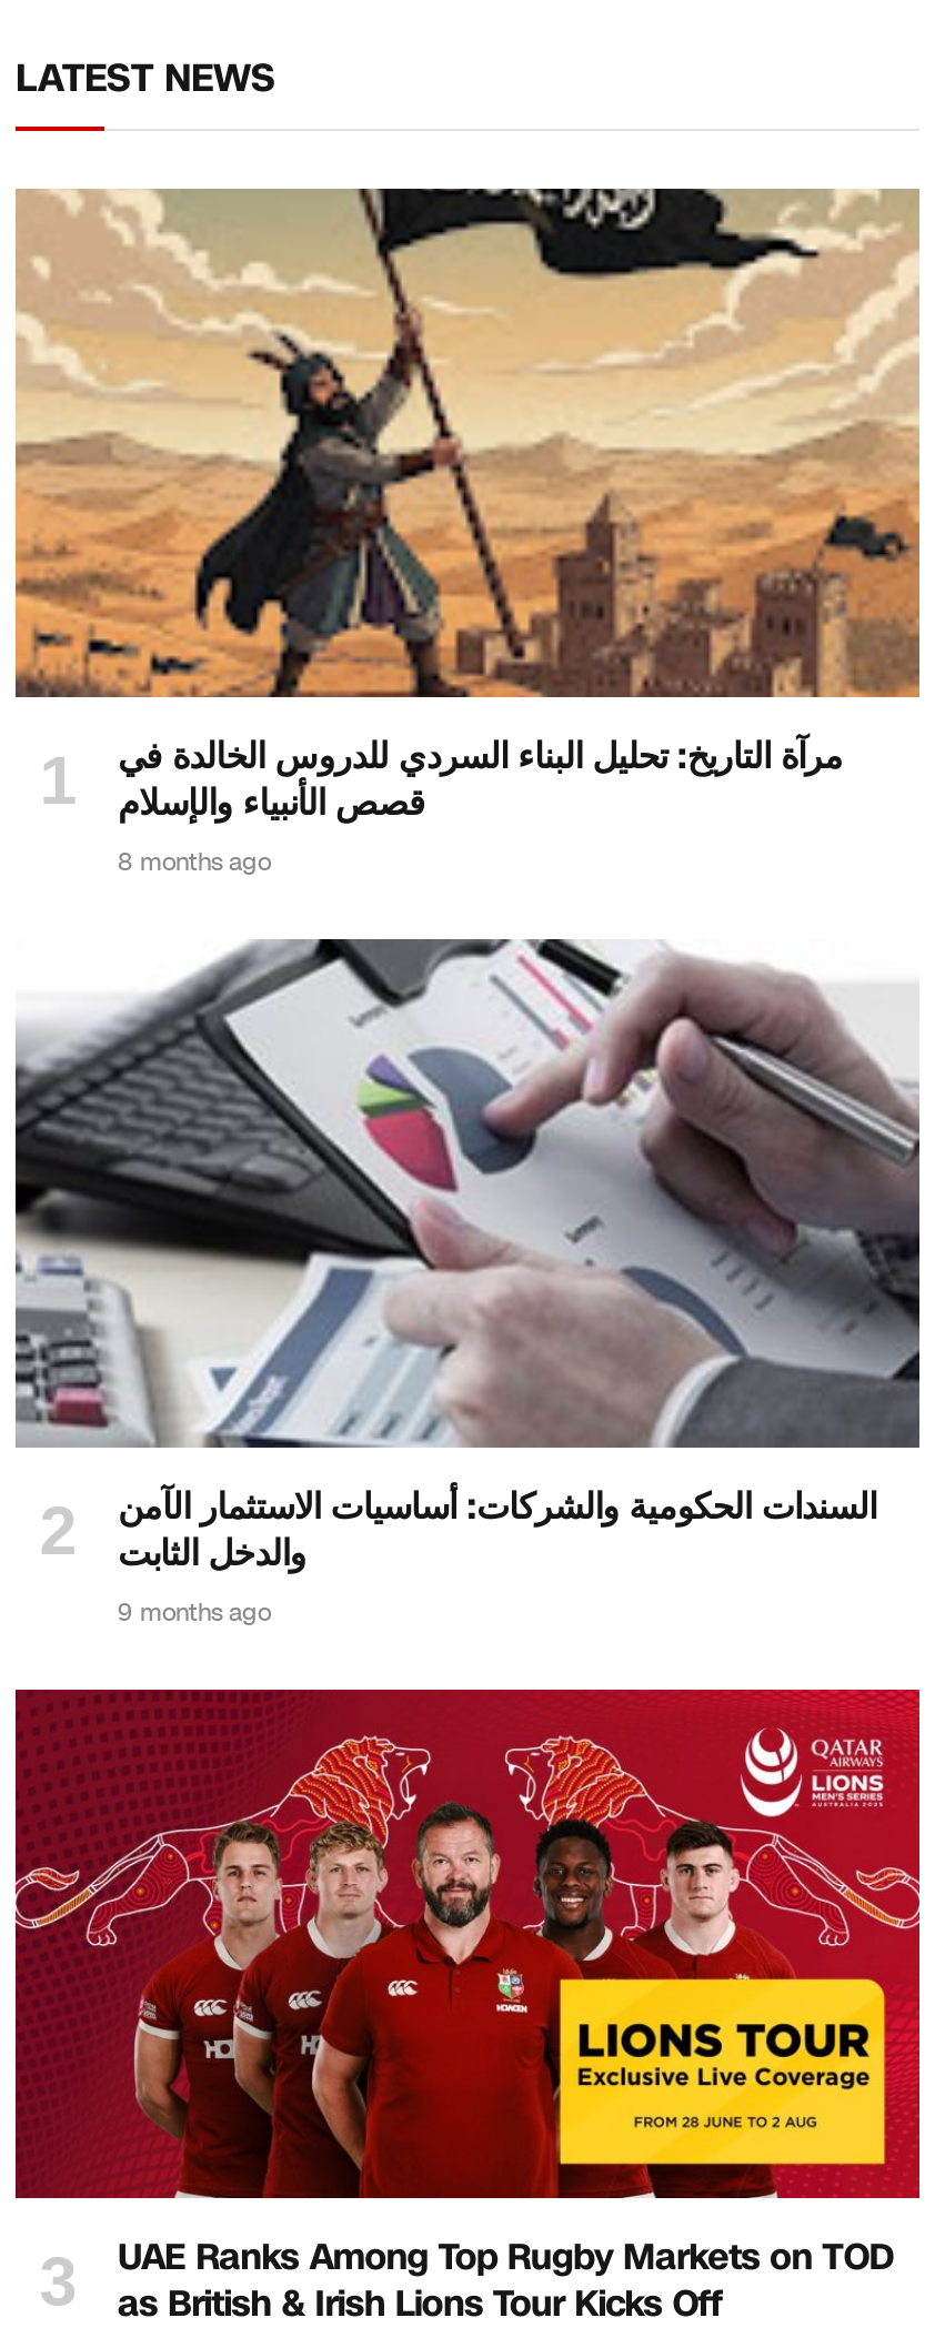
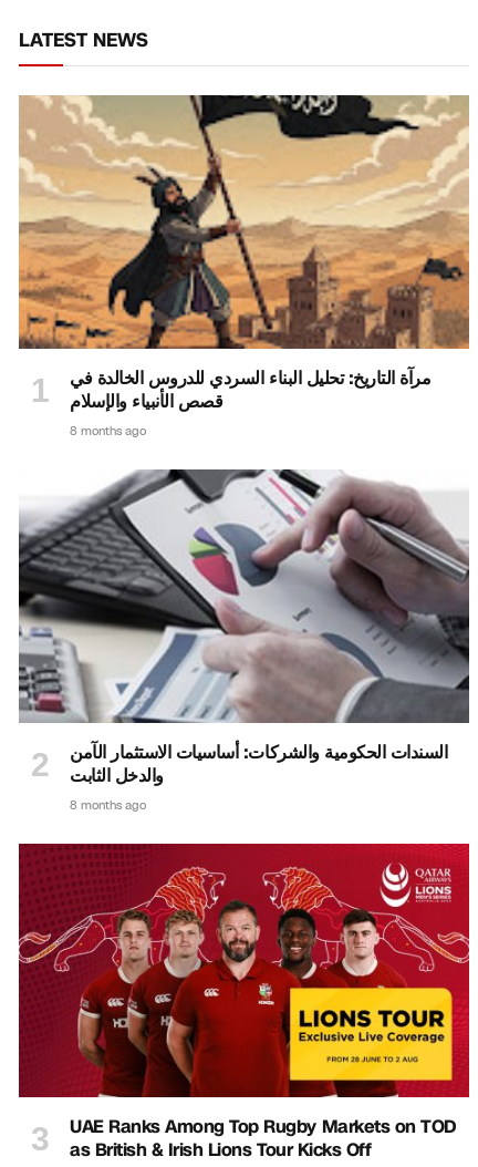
- 9 months ago
+ 8 months ago
